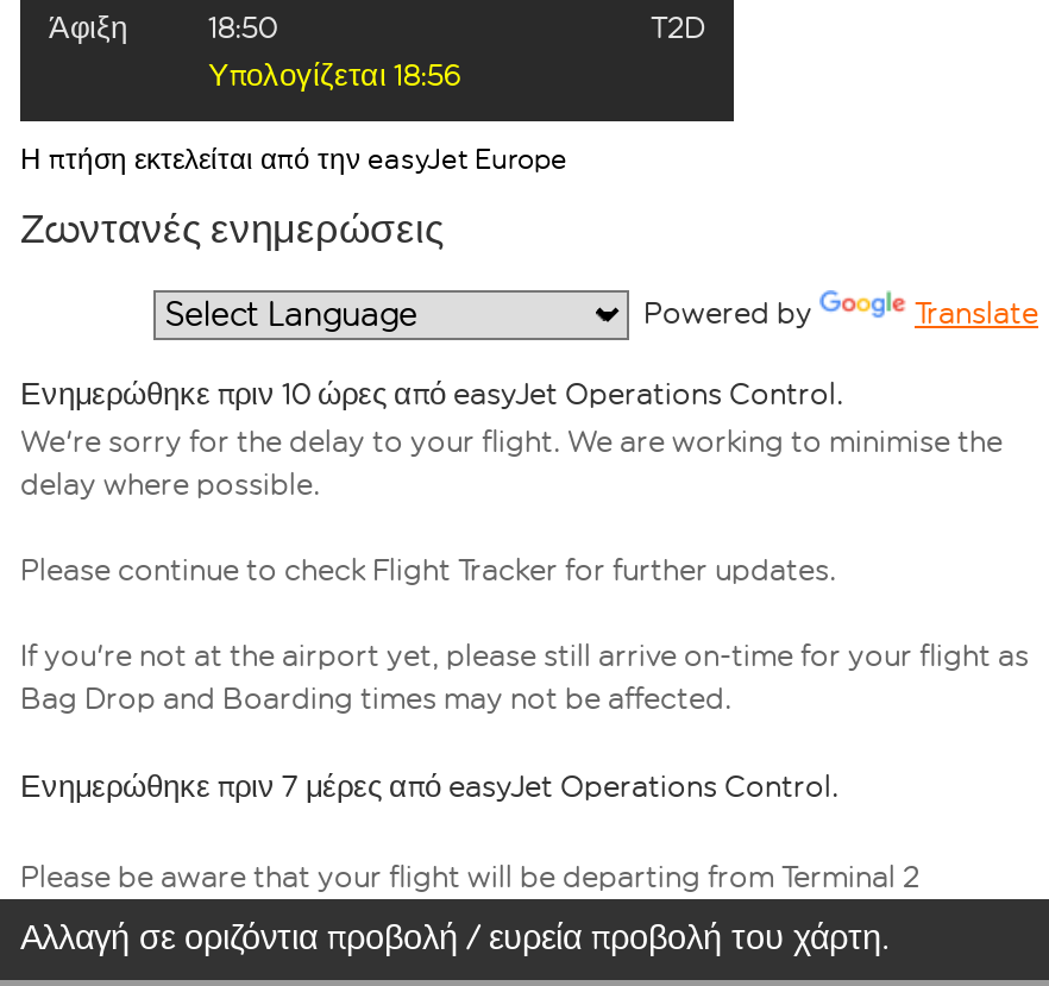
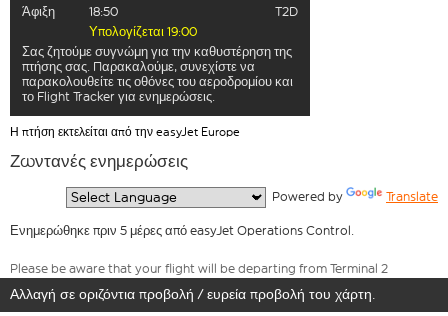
- Υπολογίζεται 18:56
+ Υπολογίζεται 19:00
+ Σας ζητούμε συγνώμη για την καθυστέρηση της
+ πτήσης σας. Παρακαλούμε, συνεχίστε να
+ παρακολουθείτε τις οθόνες του αεροδρομίου και
+ το Flight Tracker για ενημερώσεις.

moved down: Η πτήση εκτελείται από την easyJet Europe | Ζωντανές ενημερώσεις | Powered by | Translate

- Ενημερώθηκε πριν 10 ώρες από easyJet Operations Control.
- We're sorry for the delay to your flight. We are working to minimise the
- delay where possible.
- Please continue to check Flight Tracker for further updates.
- If you're not at the airport yet, please still arrive on-time for your flight as
- Bag Drop and Boarding times may not be affected.
- Ενημερώθηκε πριν 7 μέρες από easyJet Operations Control.
+ Ενημερώθηκε πριν 5 μέρες από easyJet Operations Control.
